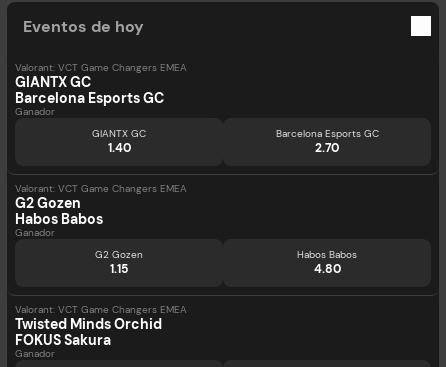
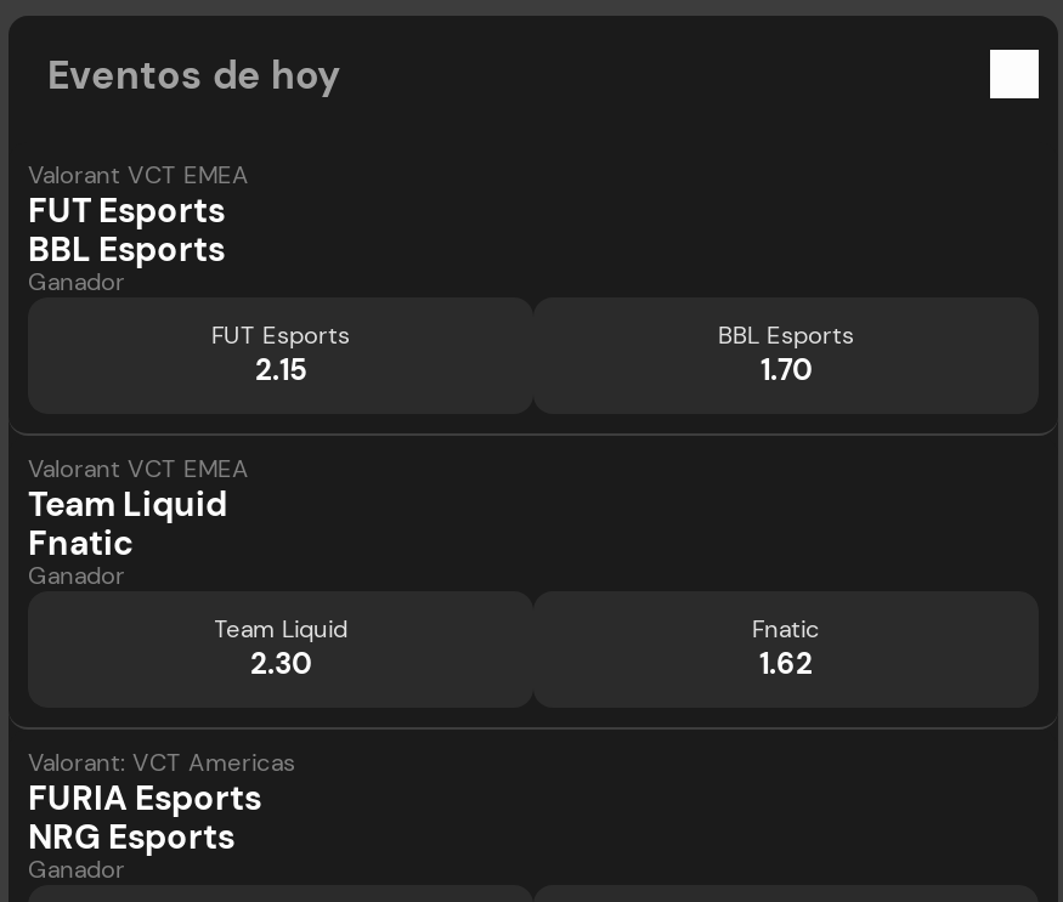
- Valorant: VCT Game Changers EMEA
- GIANTX GC
- Barcelona Esports GC
+ Valorant VCT EMEA
+ FUT Esports
+ BBL Esports

- GIANTX GC
- 1.40
+ FUT Esports
+ 2.15

- Barcelona Esports GC
- 2.70
+ BBL Esports
+ 1.70

- Valorant: VCT Game Changers EMEA
- G2 Gozen
- Habos Babos
+ Valorant VCT EMEA
+ Team Liquid
+ Fnatic

- G2 Gozen
- 1.15
+ Team Liquid
+ 2.30

- Habos Babos
- 4.80
+ Fnatic
+ 1.62

- Valorant: VCT Game Changers EMEA
- Twisted Minds Orchid
- FOKUS Sakura
+ Valorant: VCT Americas
+ FURIA Esports
+ NRG Esports
